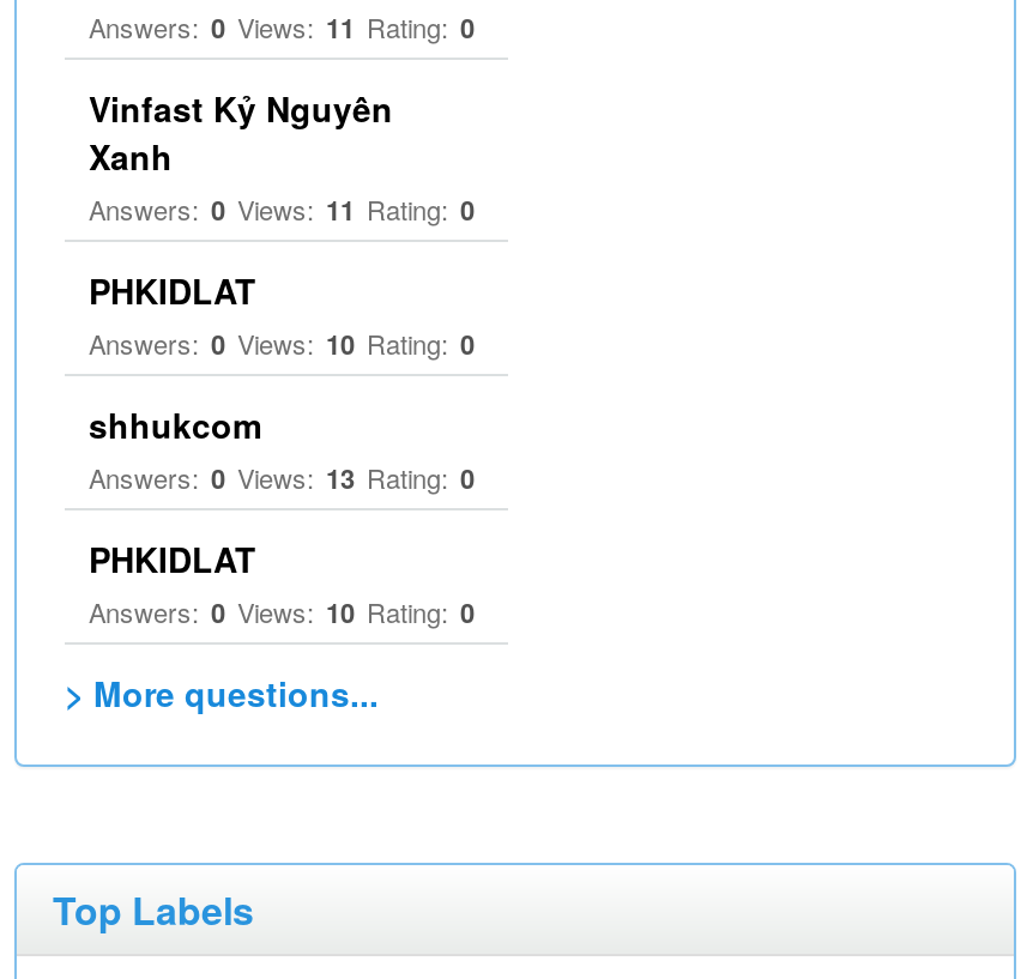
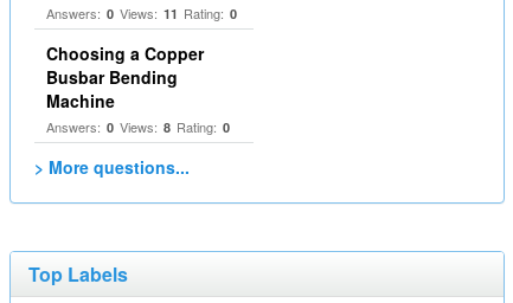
- Vinfast Kỷ Nguyên
- Xanh
- Answers: 0 Views: 11 Rating: 0
- PHKIDLAT
- Answers: 0 Views: 10 Rating: 0
- shhukcom
- Answers: 0 Views: 13 Rating: 0
- PHKIDLAT
- Answers: 0 Views: 10 Rating: 0
+ Choosing a Copper
+ Busbar Bending
+ Machine
+ Answers: 0 Views: 8 Rating: 0
